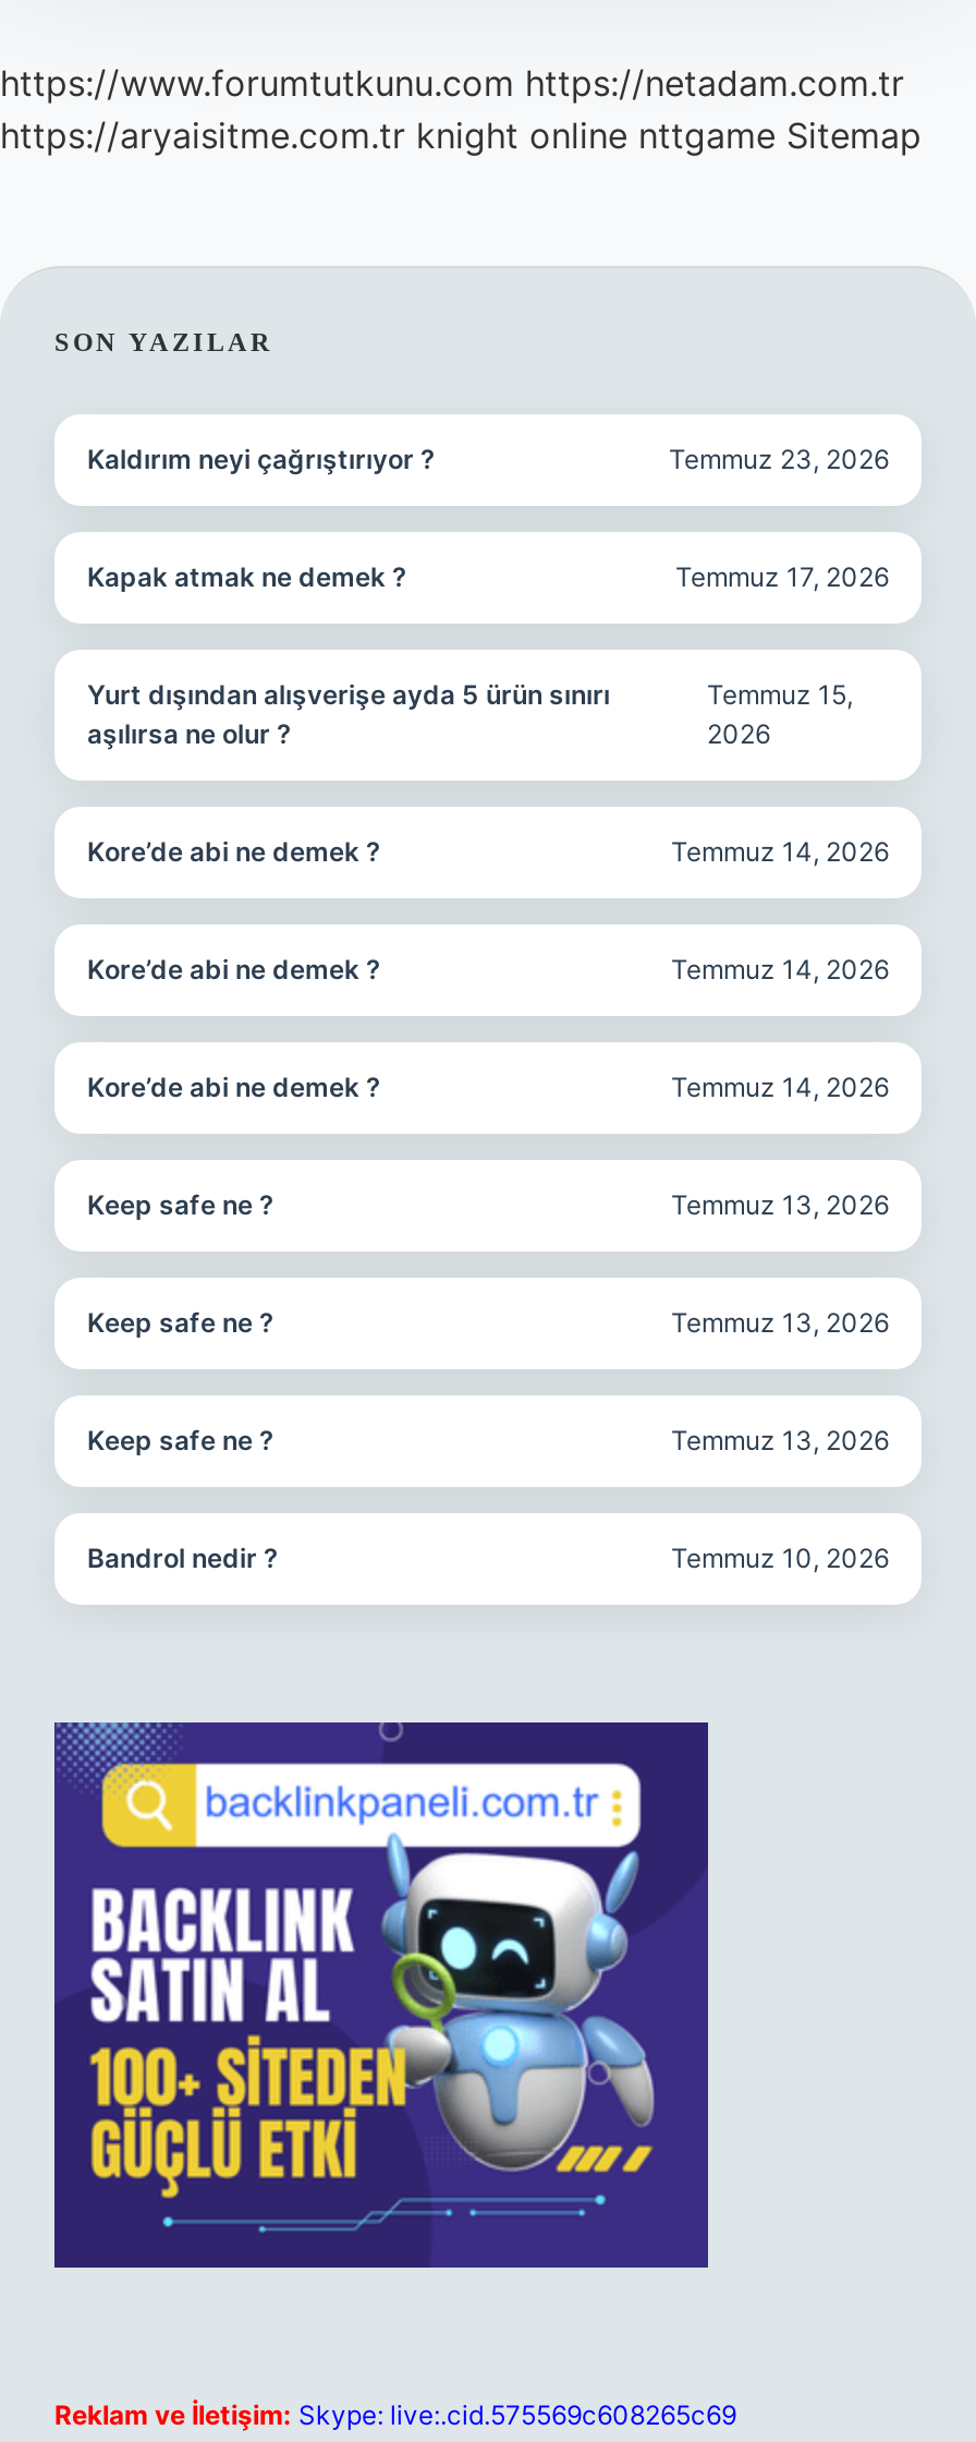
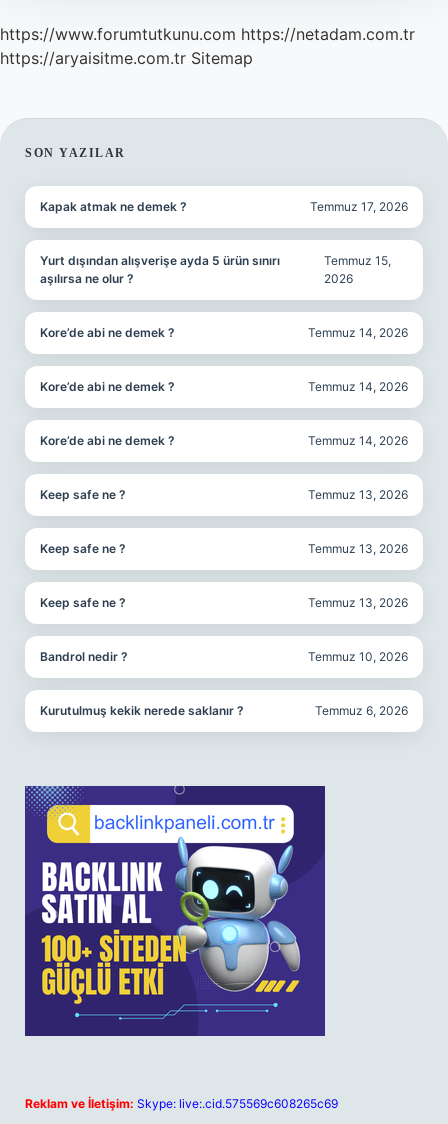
- https://aryaisitme.com.tr knight online nttgame Sitemap
+ https://aryaisitme.com.tr Sitemap

- Kaldırım neyi çağrıştırıyor ?
- Temmuz 23, 2026

moved up: Kapak atmak ne demek ? | Temmuz 17, 2026 | Yurt dışından alışverişe ayda 5 ürün sınırı | ... | Bandrol nedir ? | Temmuz 10, 2026

+ Kurutulmuş kekik nerede saklanır ?
+ Temmuz 6, 2026
